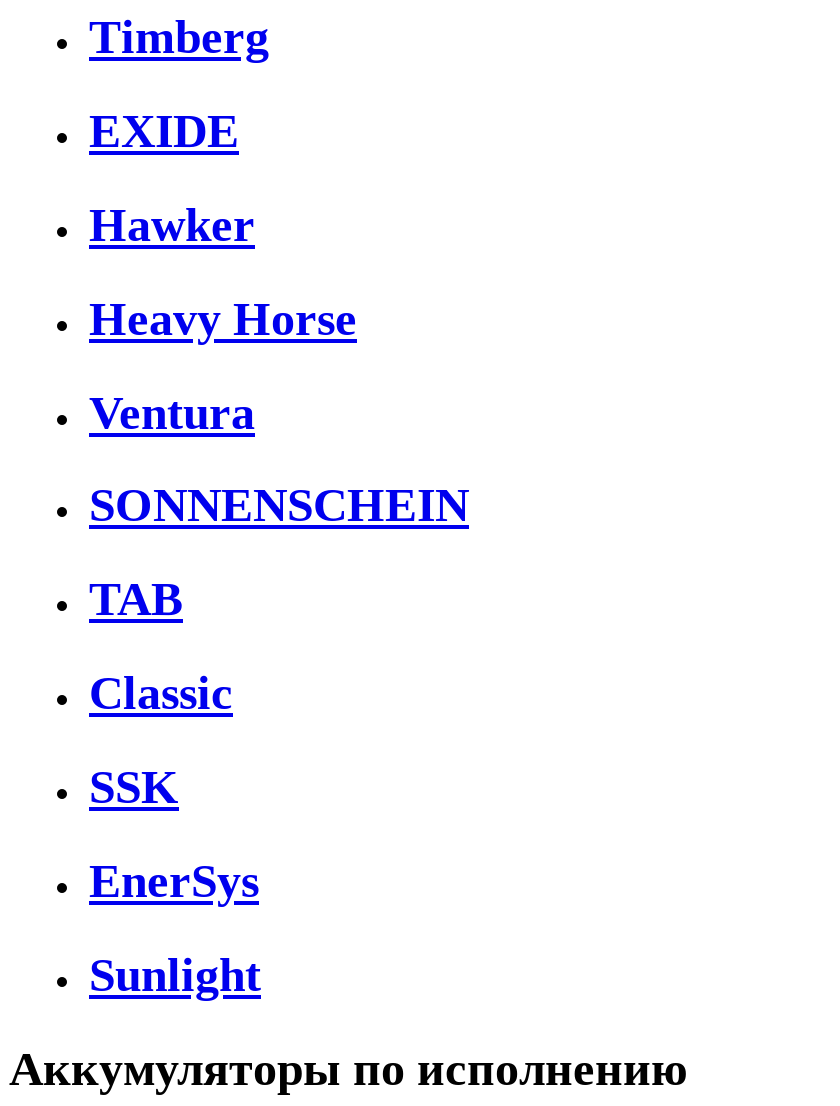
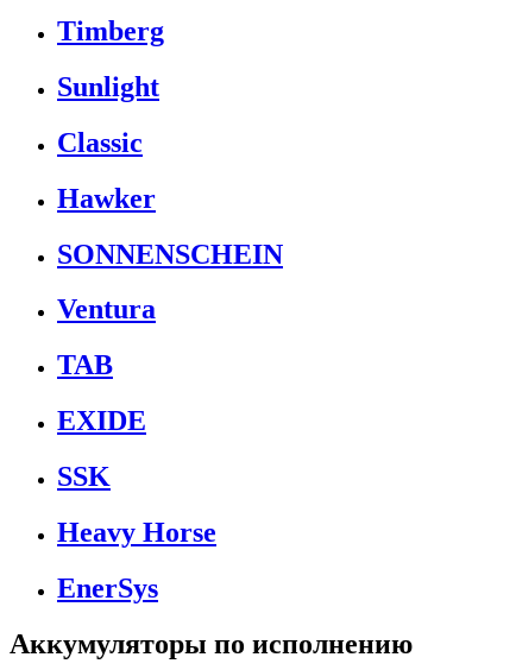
moved down: Classic | Hawker | SONNENSCHEIN | ... | Heavy Horse | EnerSys

moved up: Sunlight
